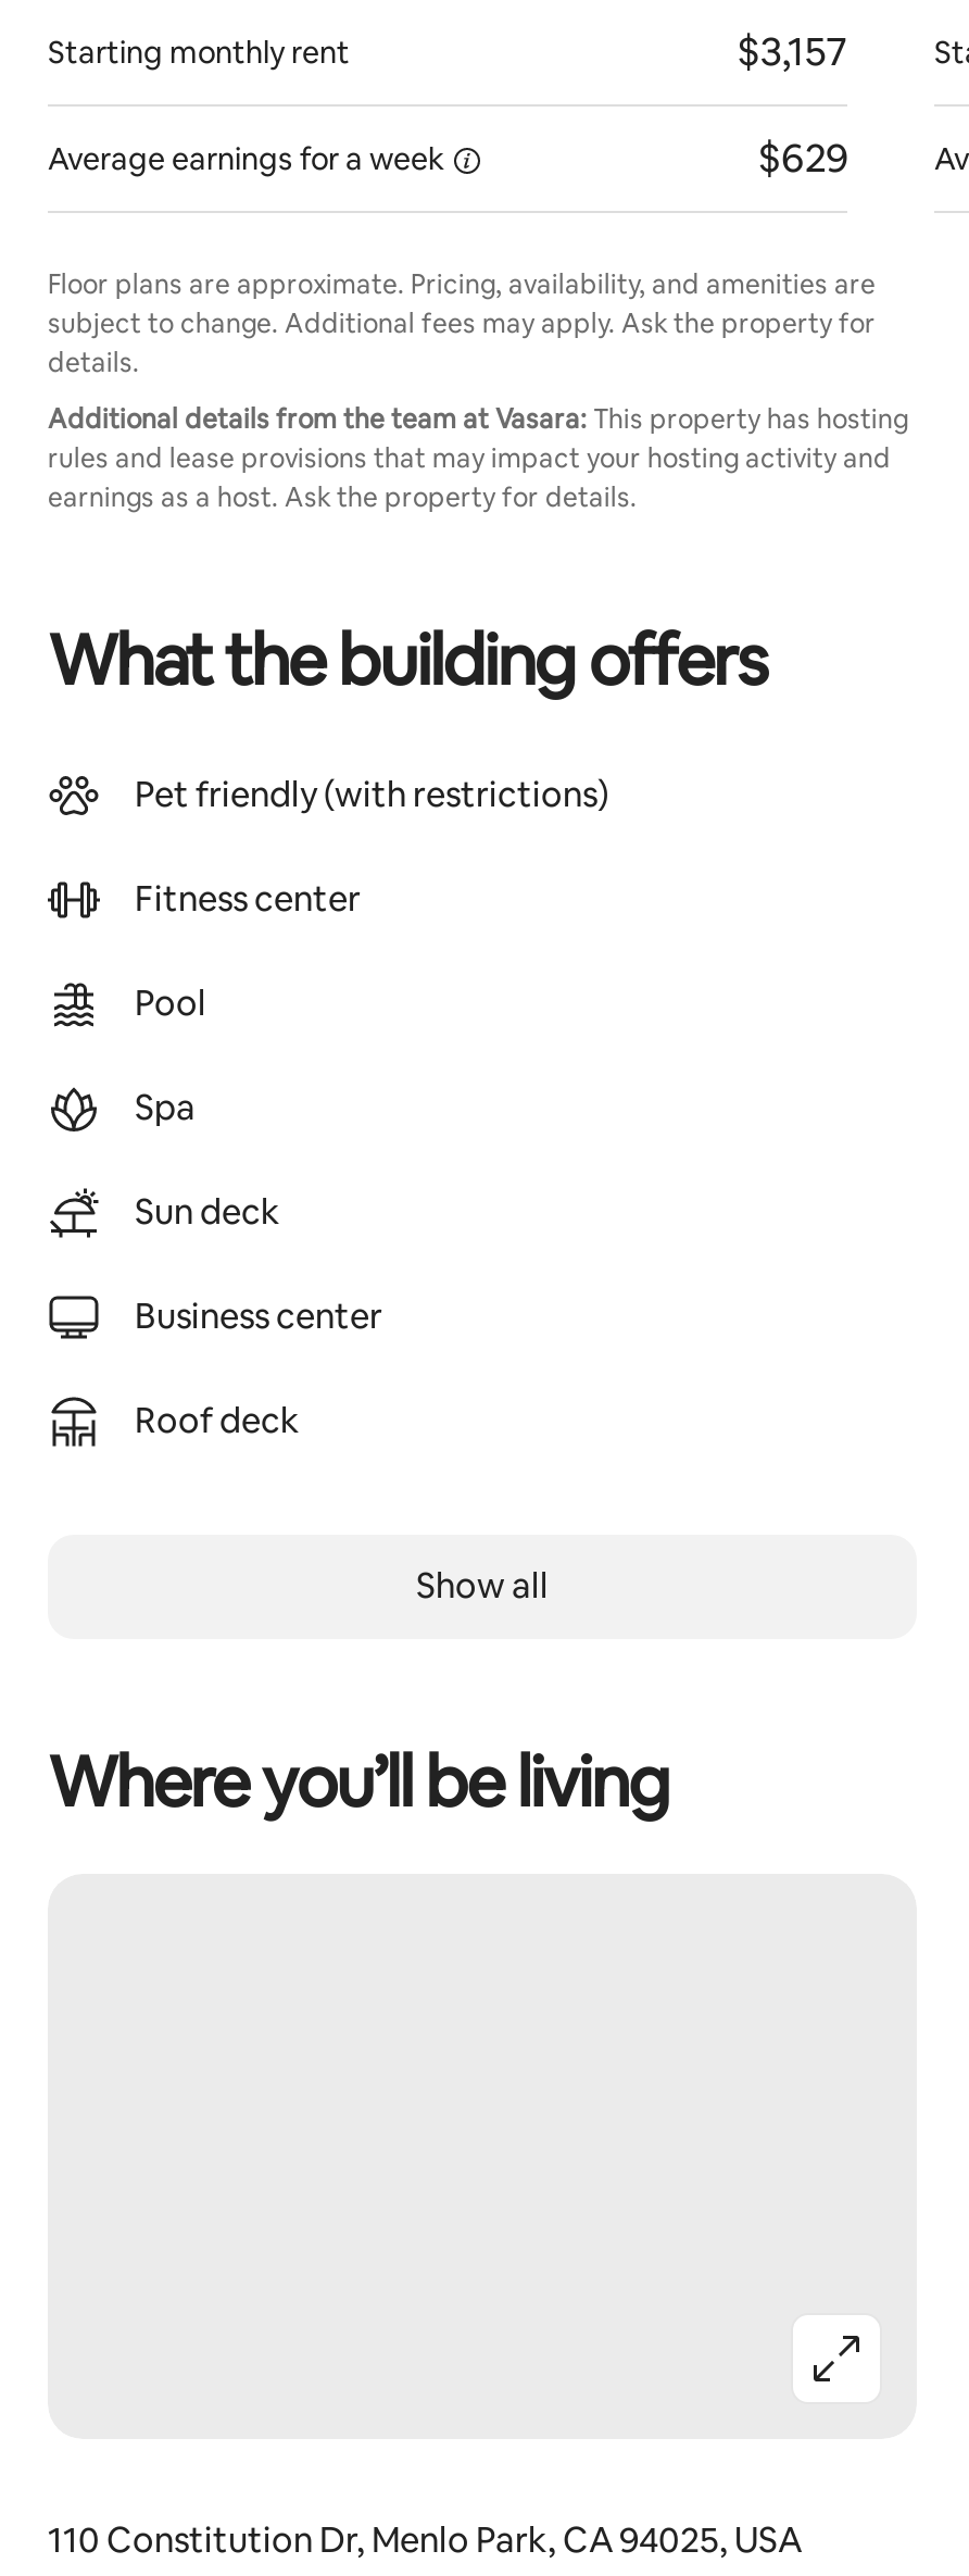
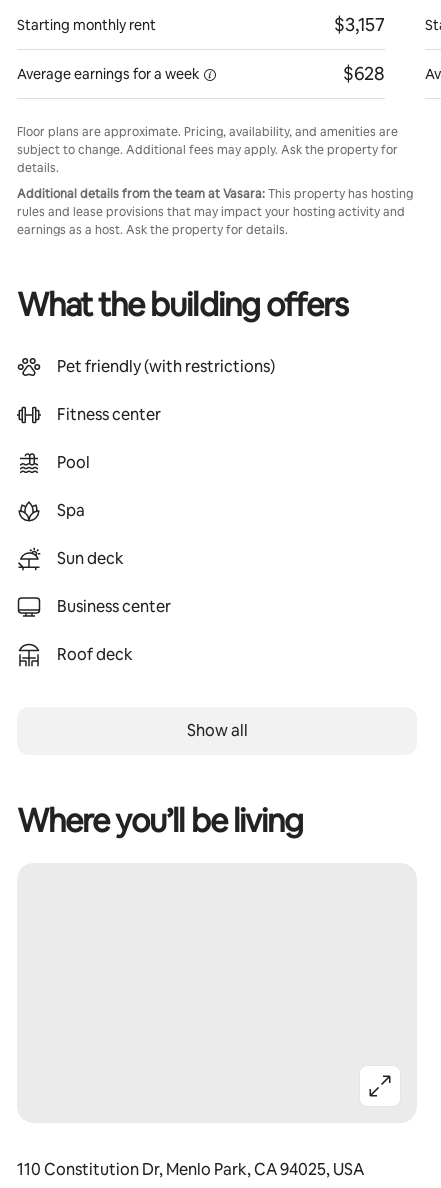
- $629
+ $628
